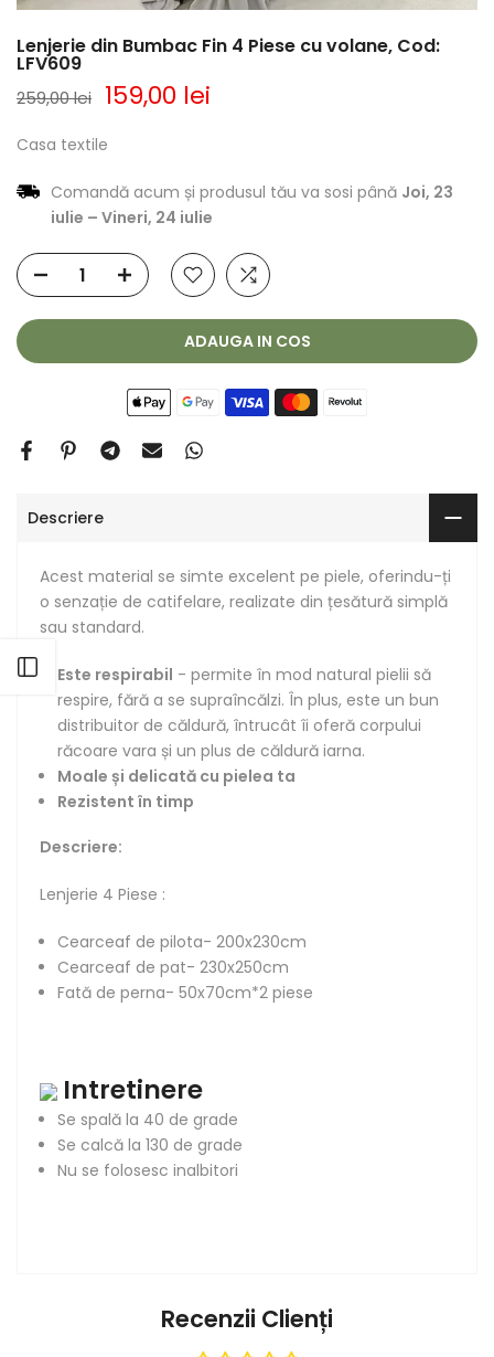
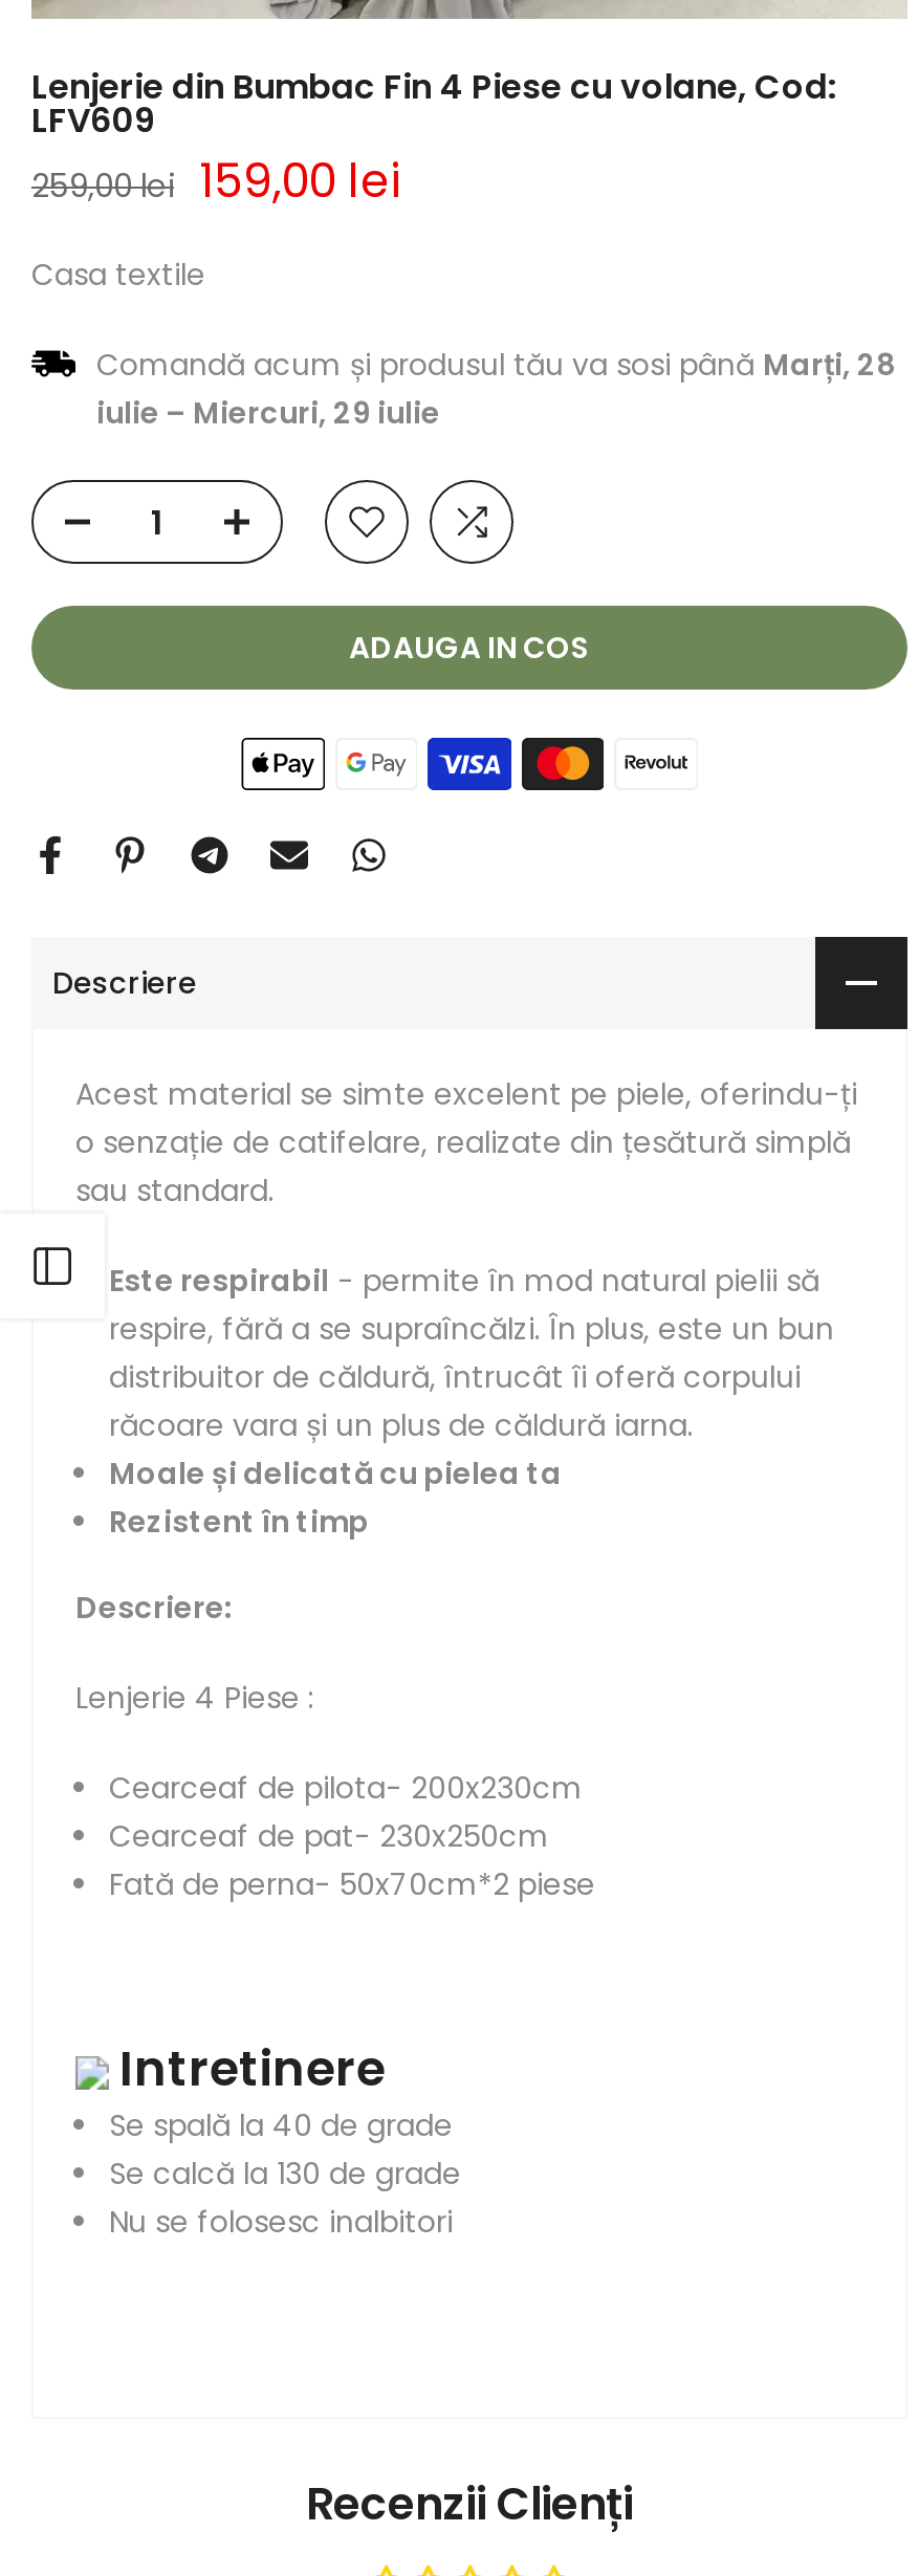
- Comandă acum și produsul tău va sosi până Joi, 23
+ Comandă acum și produsul tău va sosi până Marți, 28

- iulie – Vineri, 24 iulie
+ iulie – Miercuri, 29 iulie
